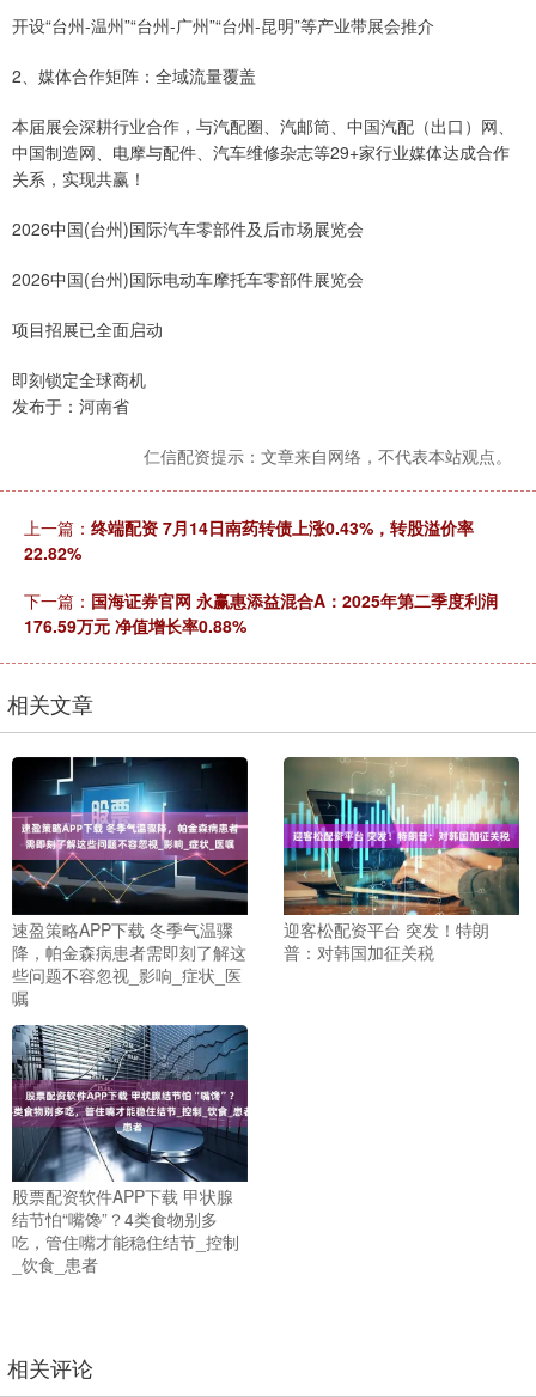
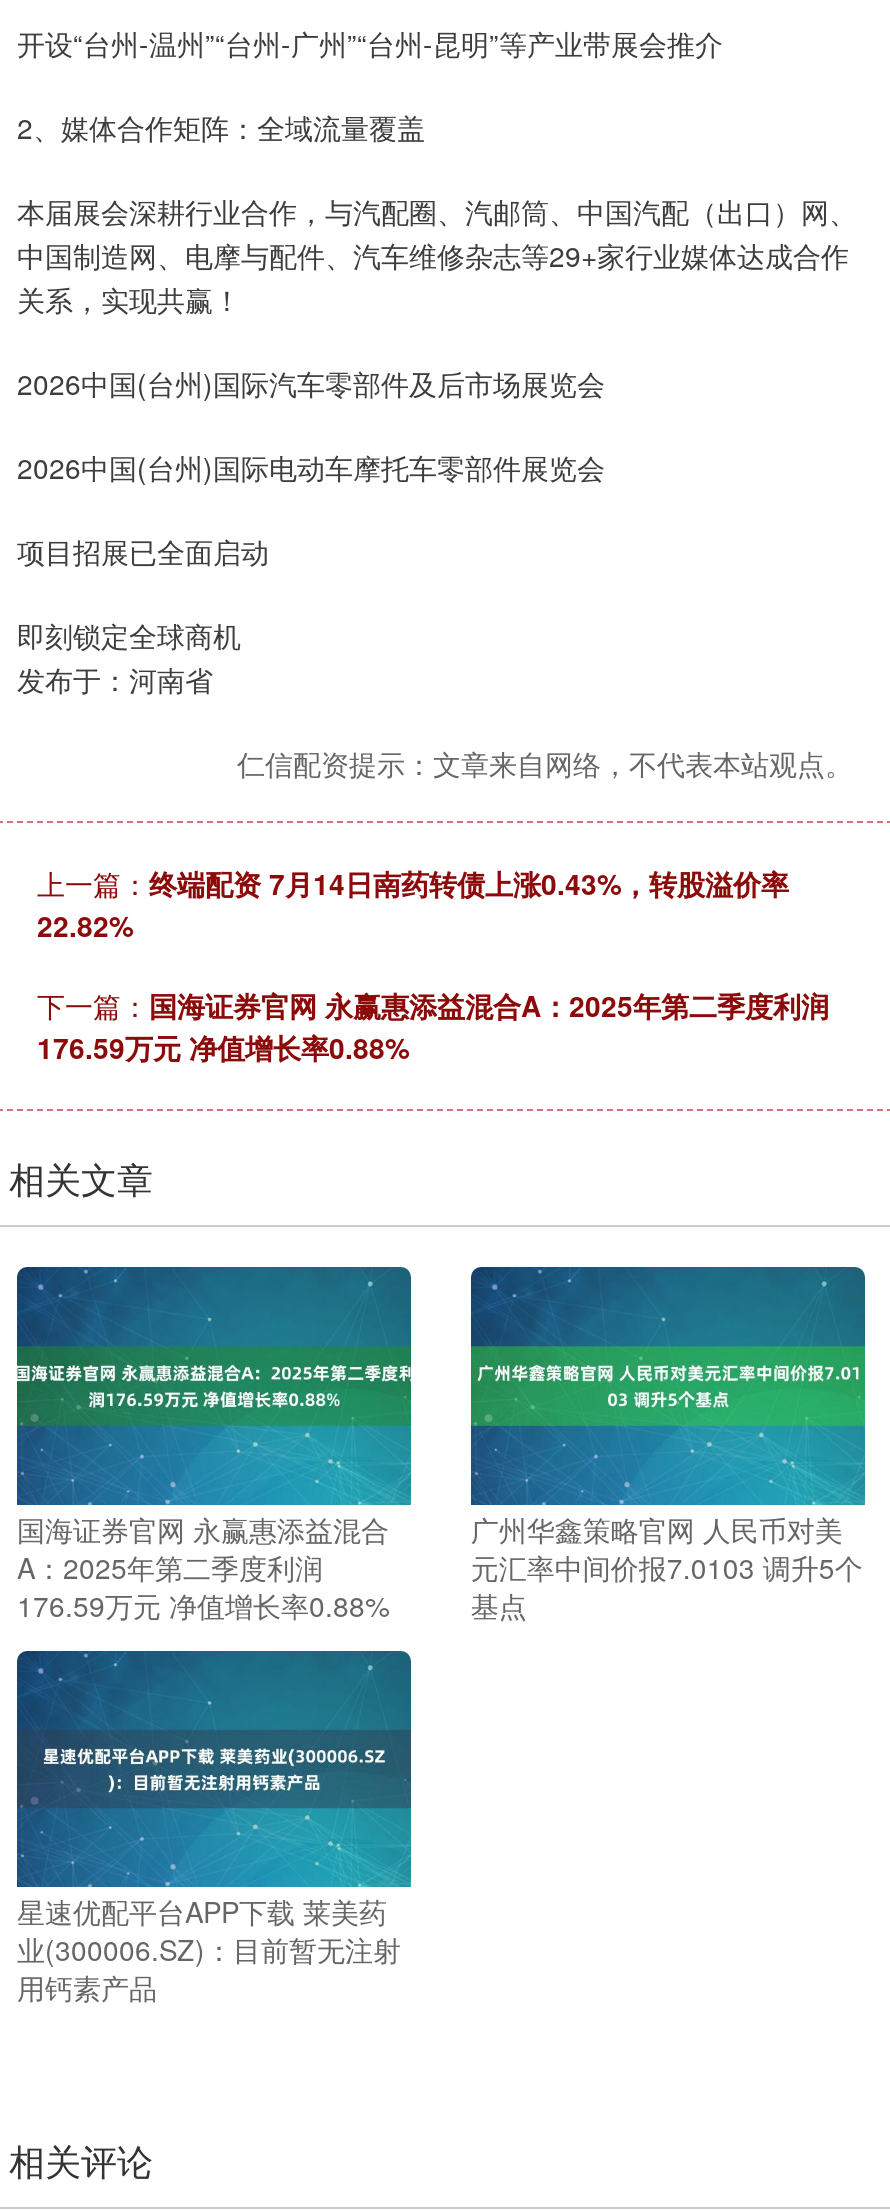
- [image]
+ [image]

- [image]
- 迎客松配资平台 突发！特朗
- 普：对韩国加征关税
+ [image]
+ 广州华鑫策略官网 人民币对美
+ 元汇率中间价报7.0103 调升5个
+ 基点

- 速盈策略APP下载 冬季气温骤
- 降，帕金森病患者需即刻了解这
- 些问题不容忽视_影响_症状_医
- 嘱
+ 国海证券官网 永赢惠添益混合
+ A：2025年第二季度利润
+ 176.59万元 净值增长率0.88%

- [image]
+ [image]

- 股票配资软件APP下载 甲状腺
- 结节怕“嘴馋”？4类食物别多
- 吃，管住嘴才能稳住结节_控制
- _饮食_患者
+ 星速优配平台APP下载 莱美药
+ 业(300006.SZ)：目前暂无注射
+ 用钙素产品
